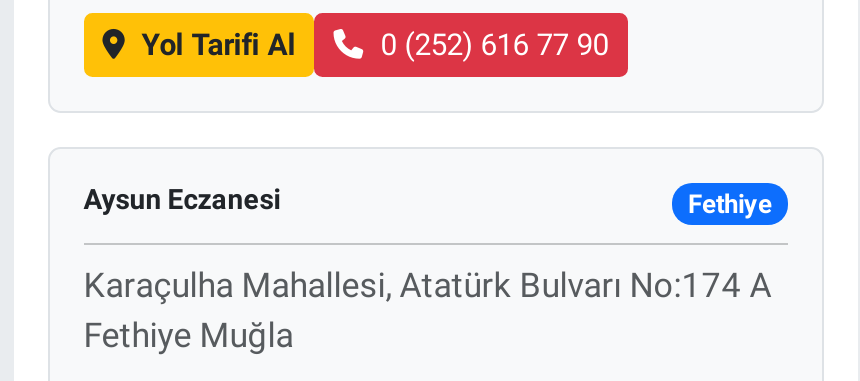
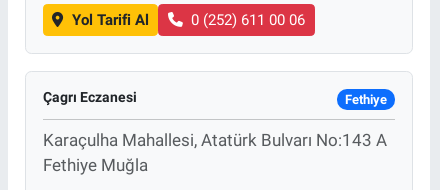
- 0 (252) 616 77 90
+ 0 (252) 611 00 06

- Aysun Eczanesi
+ Çagrı Eczanesi

- Karaçulha Mahallesi, Atatürk Bulvarı No:174 A
+ Karaçulha Mahallesi, Atatürk Bulvarı No:143 A
